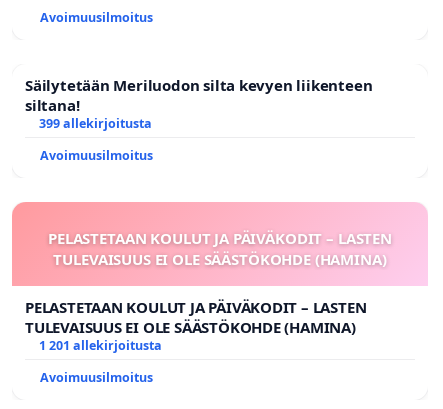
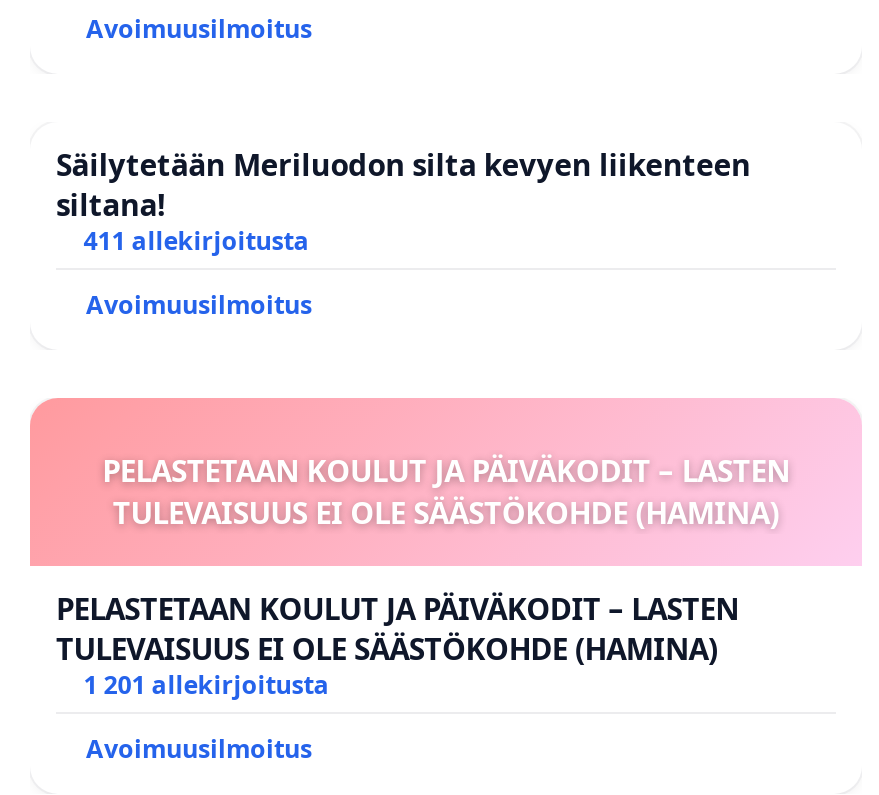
- 399 allekirjoitusta
+ 411 allekirjoitusta
